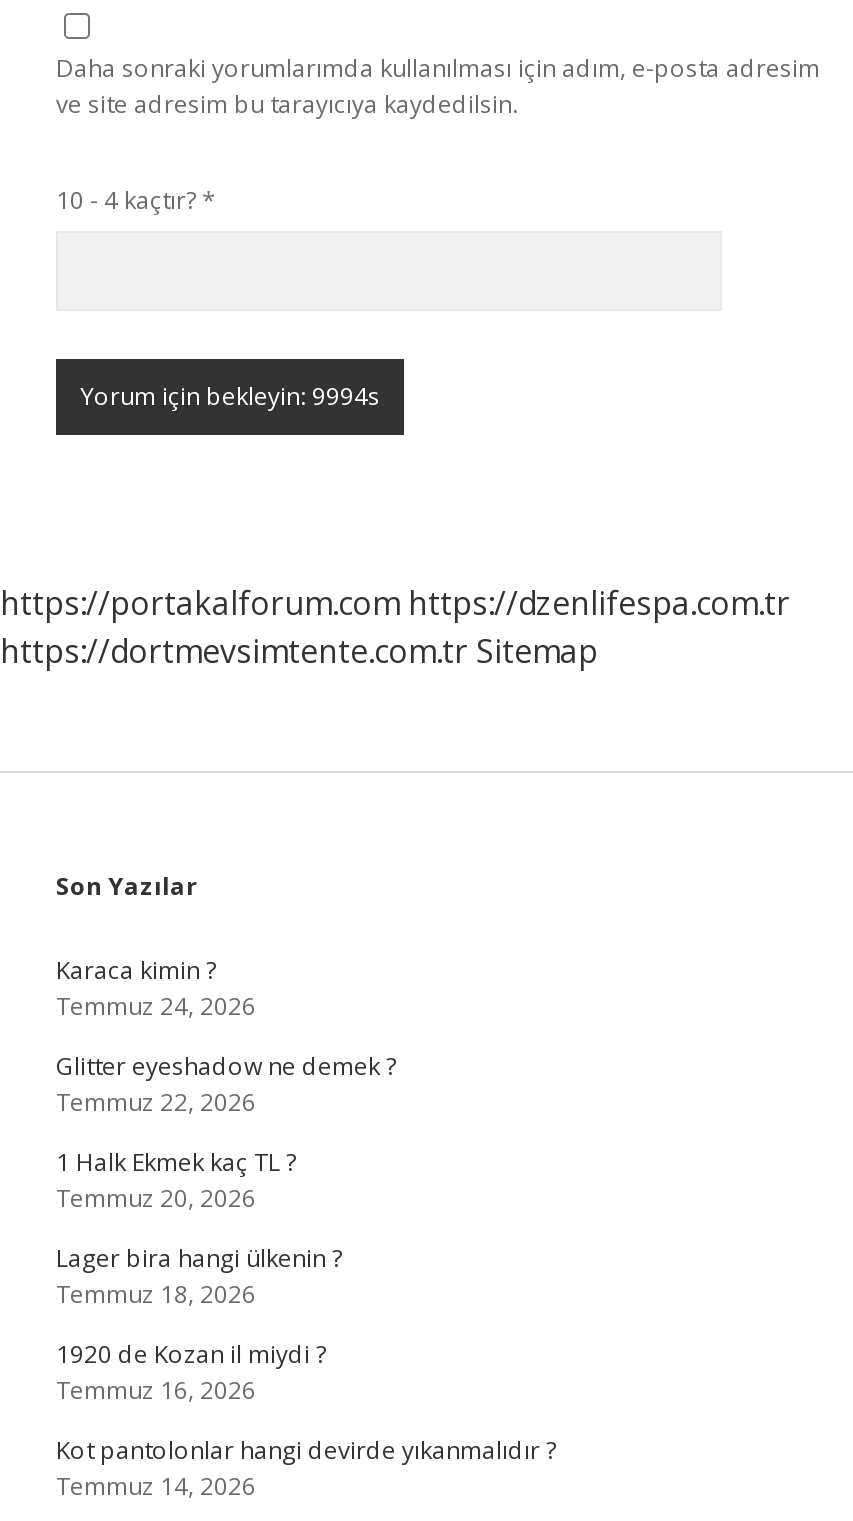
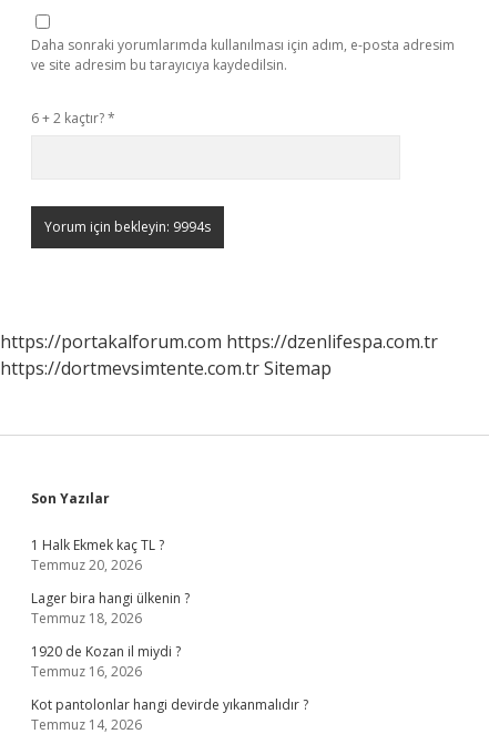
- 10 - 4 kaçtır? *
+ 6 + 2 kaçtır? *

- Karaca kimin ?
- Temmuz 24, 2026
- Glitter eyeshadow ne demek ?
- Temmuz 22, 2026
